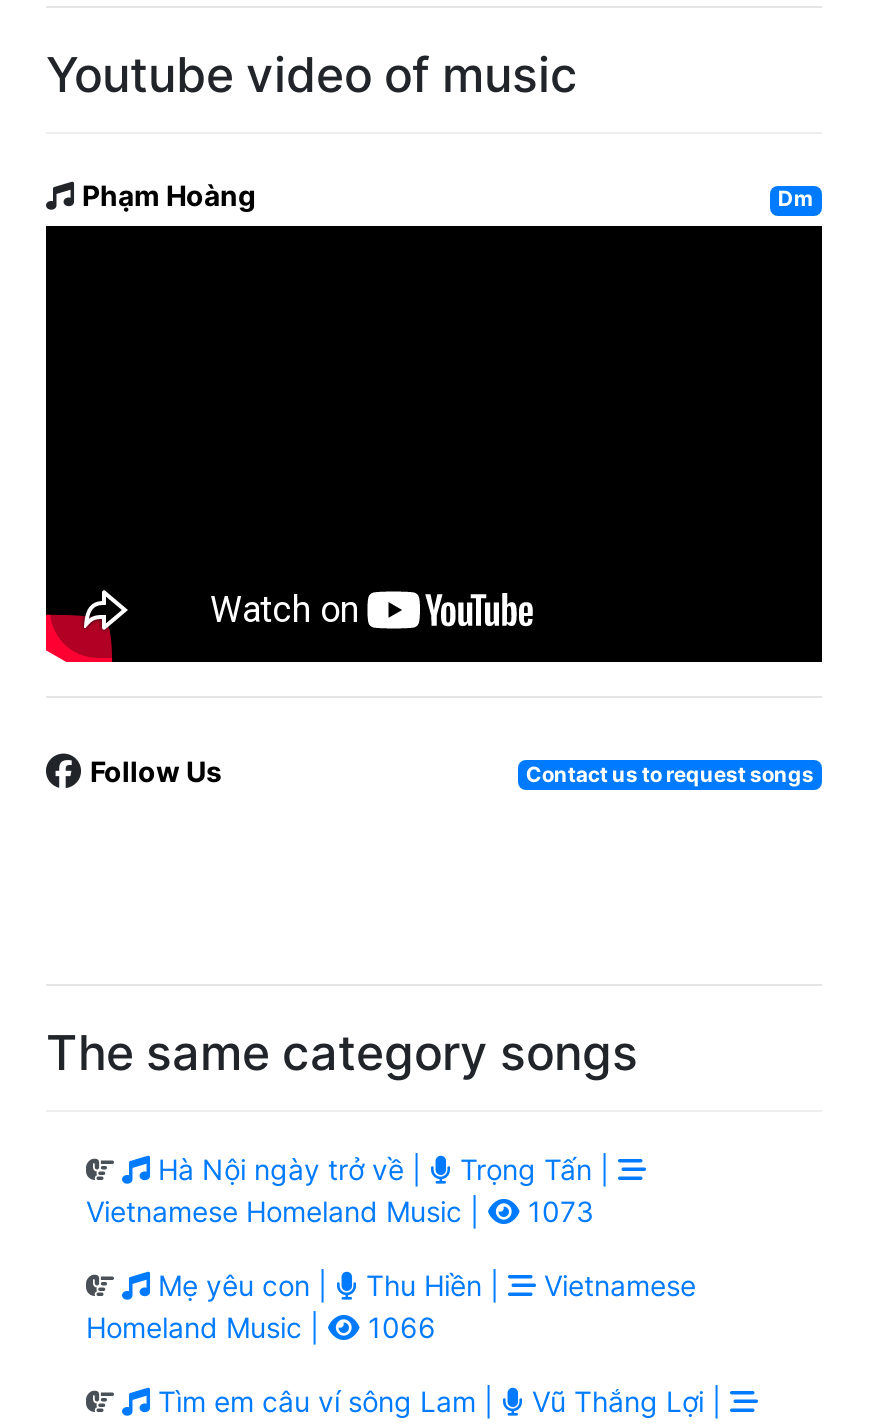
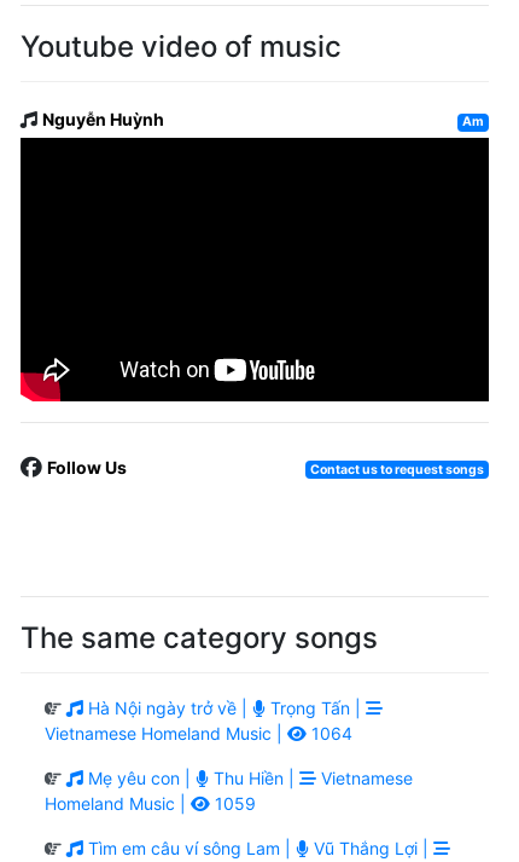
- Phạm Hoàng
- Dm
+ Nguyễn Huỳnh
+ Am

- 1073
+ 1064

- 1066
+ 1059
